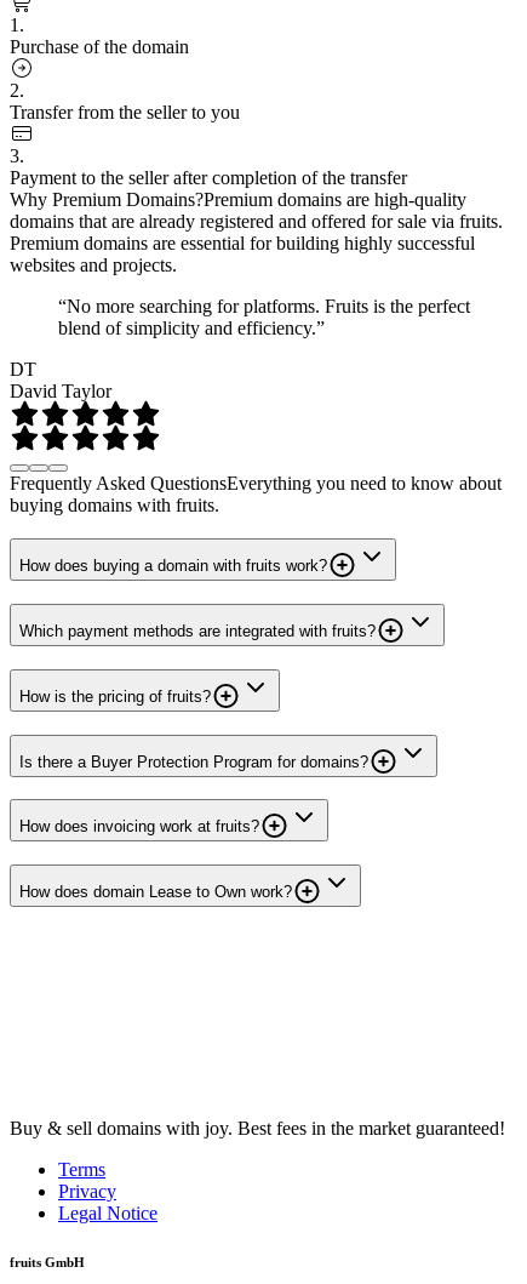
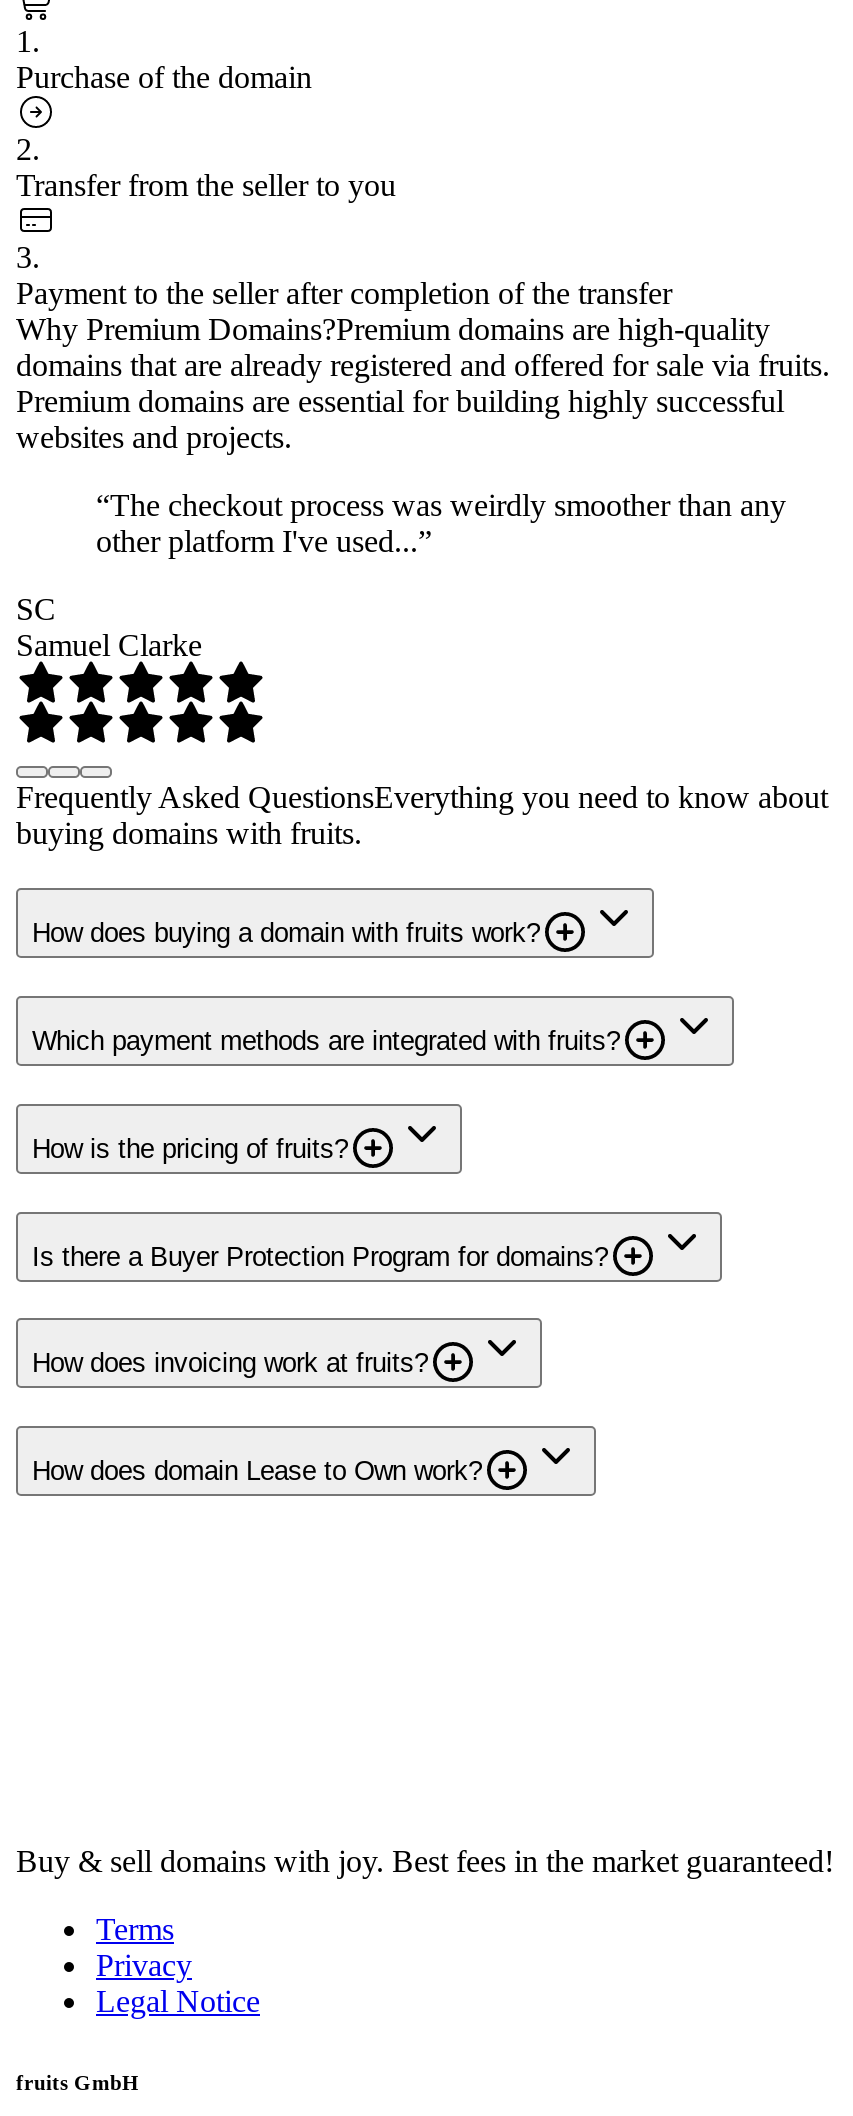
- “No more searching for platforms. Fruits is the perfect
- blend of simplicity and efficiency.”
+ “The checkout process was weirdly smoother than any
+ other platform I've used...”

- DT
- David Taylor
+ SC
+ Samuel Clarke
